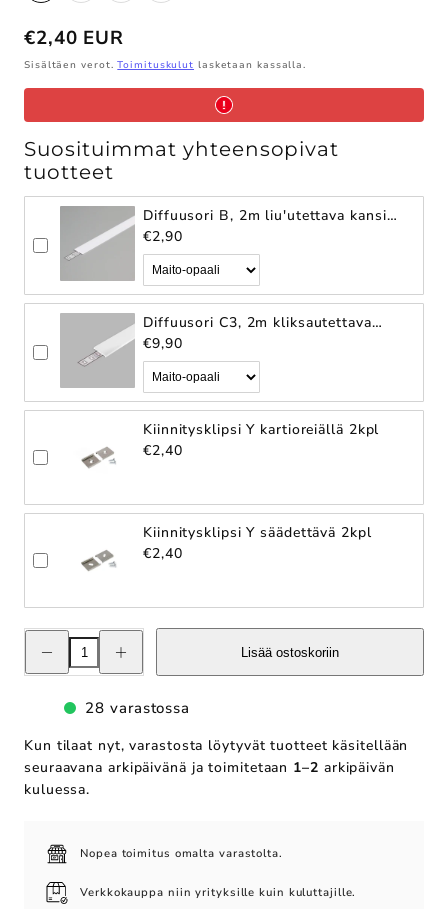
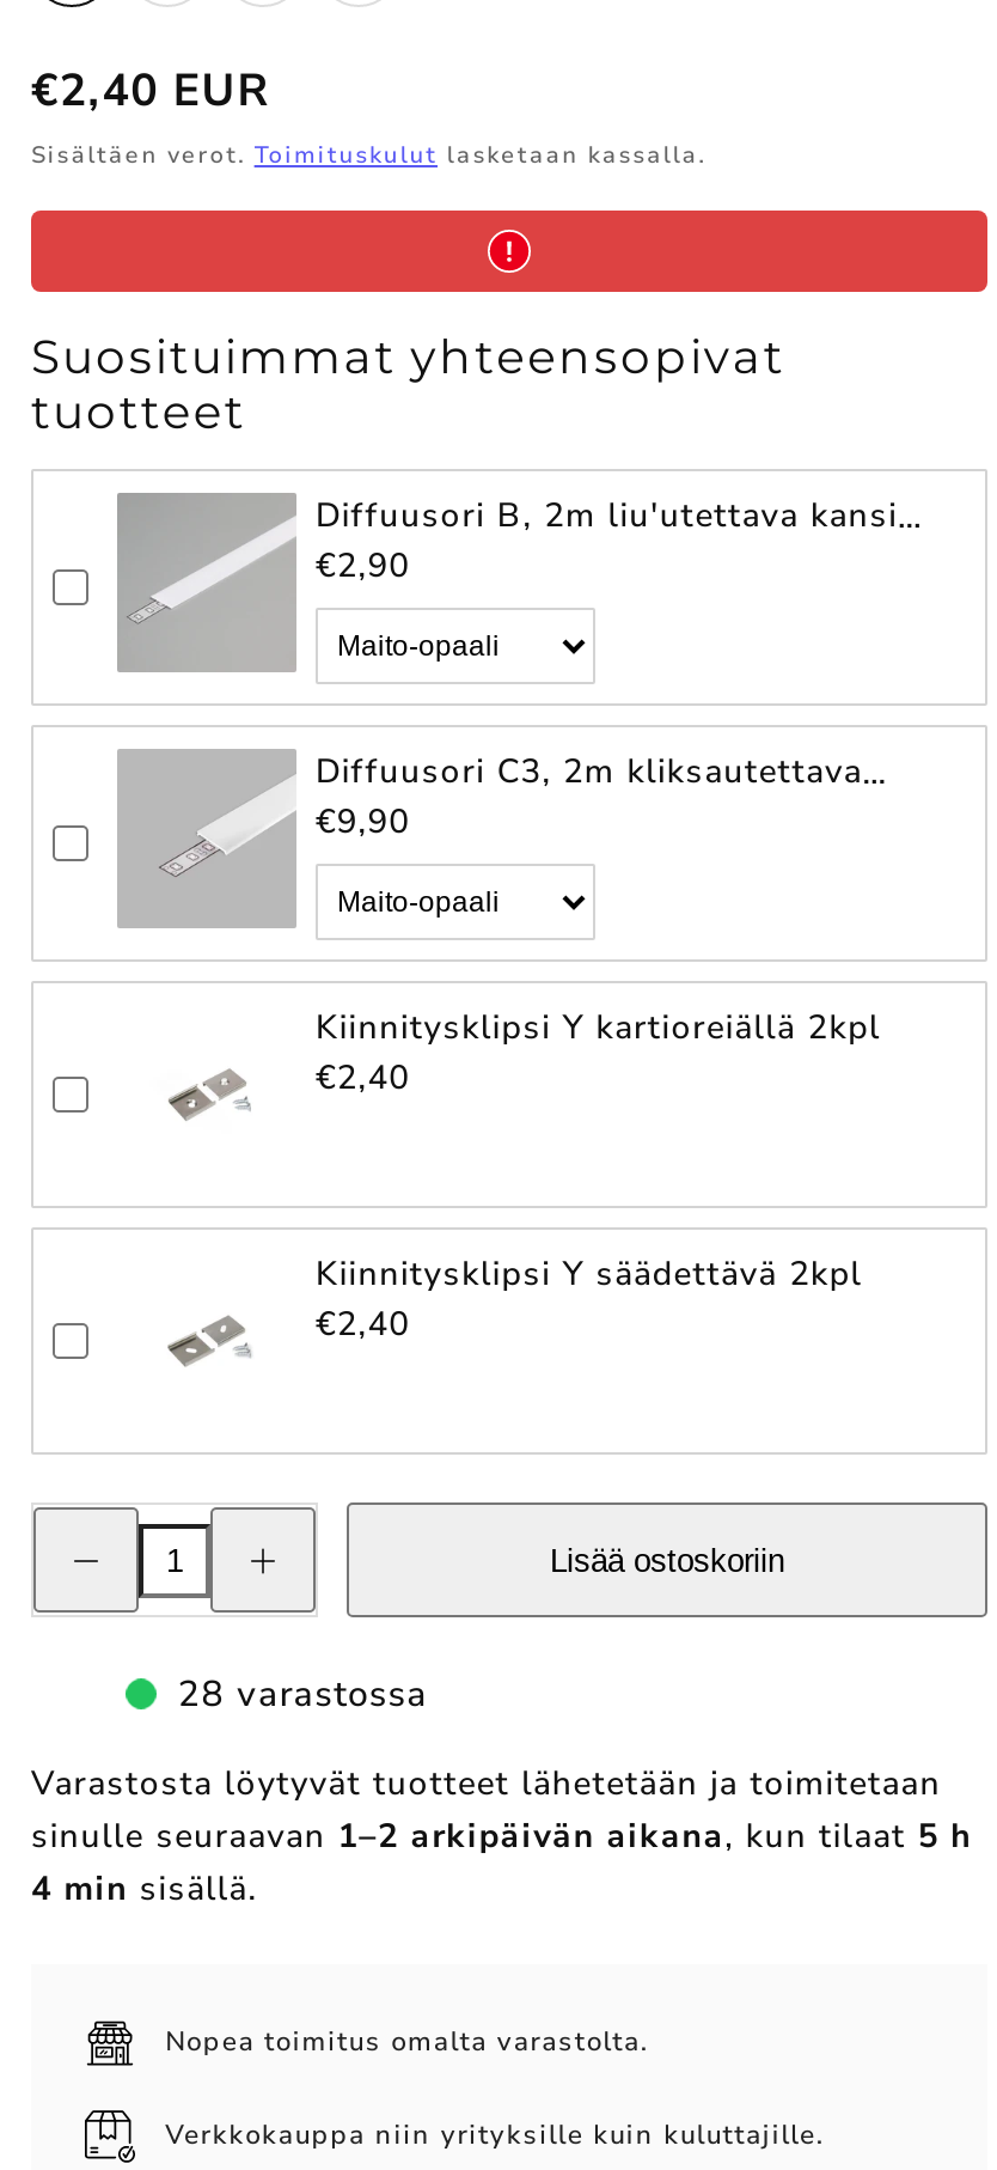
- Kun tilaat nyt, varastosta löytyvät tuotteet käsitellään
- seuraavana arkipäivänä ja toimitetaan 1–2 arkipäivän
- kuluessa.
+ Varastosta löytyvät tuotteet lähetetään ja toimitetaan
+ sinulle seuraavan 1–2 arkipäivän aikana, kun tilaat 5 h
+ 4 min sisällä.
